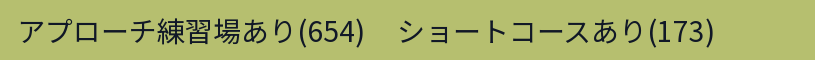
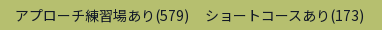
- アプローチ練習場あり(654)
+ アプローチ練習場あり(579)
